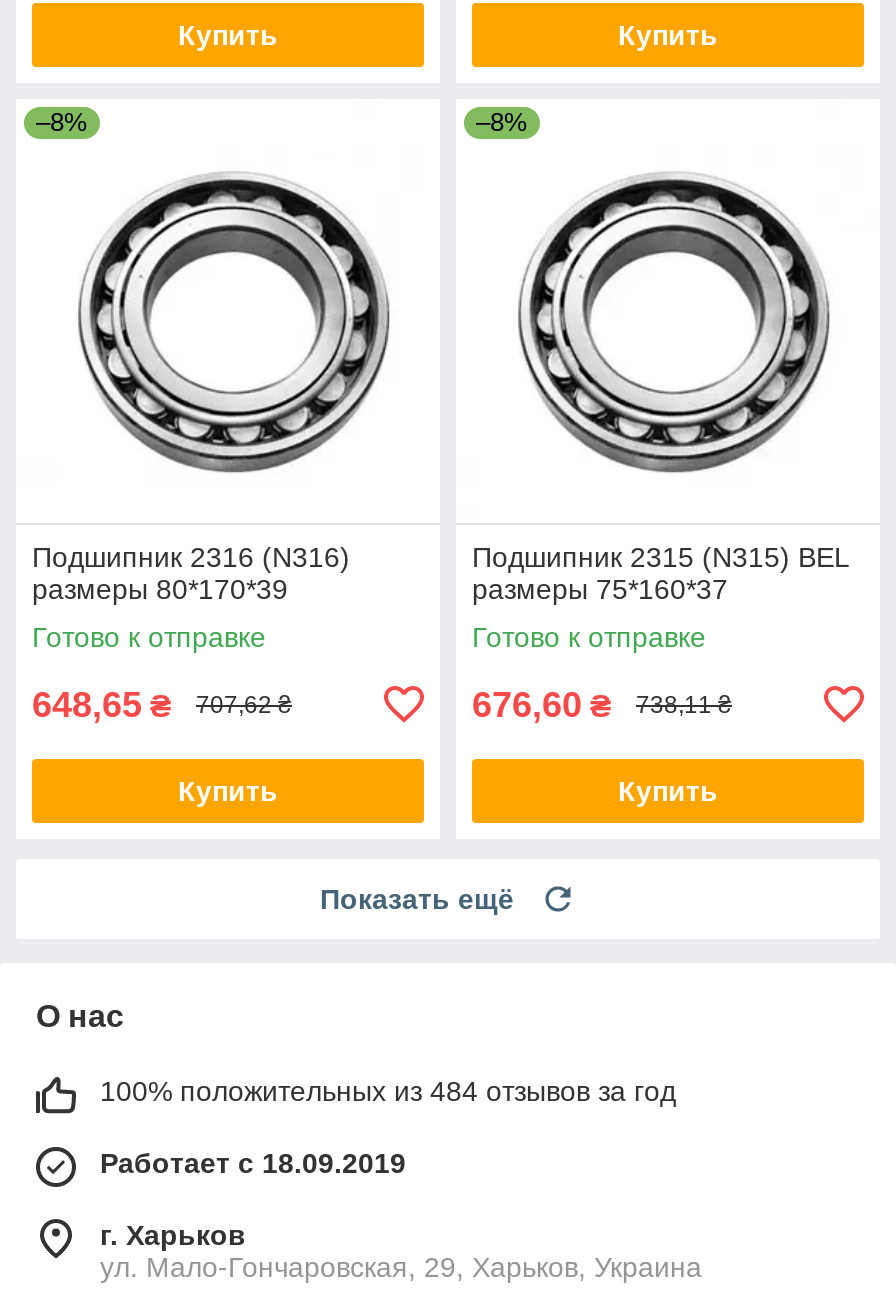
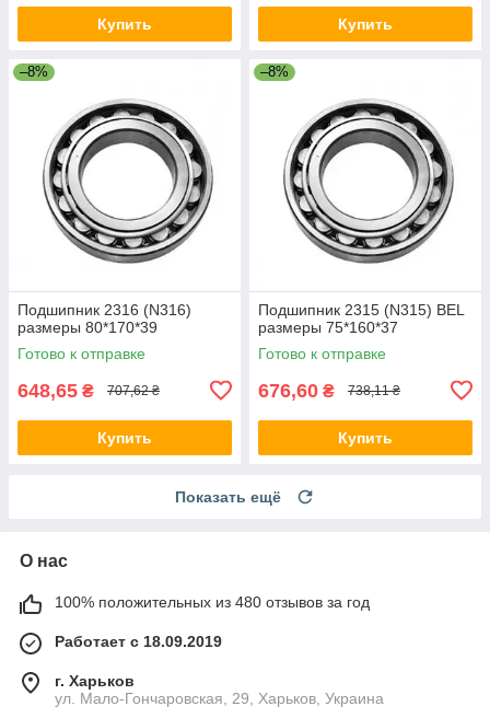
- 100% положительных из 484 отзывов за год
+ 100% положительных из 480 отзывов за год
